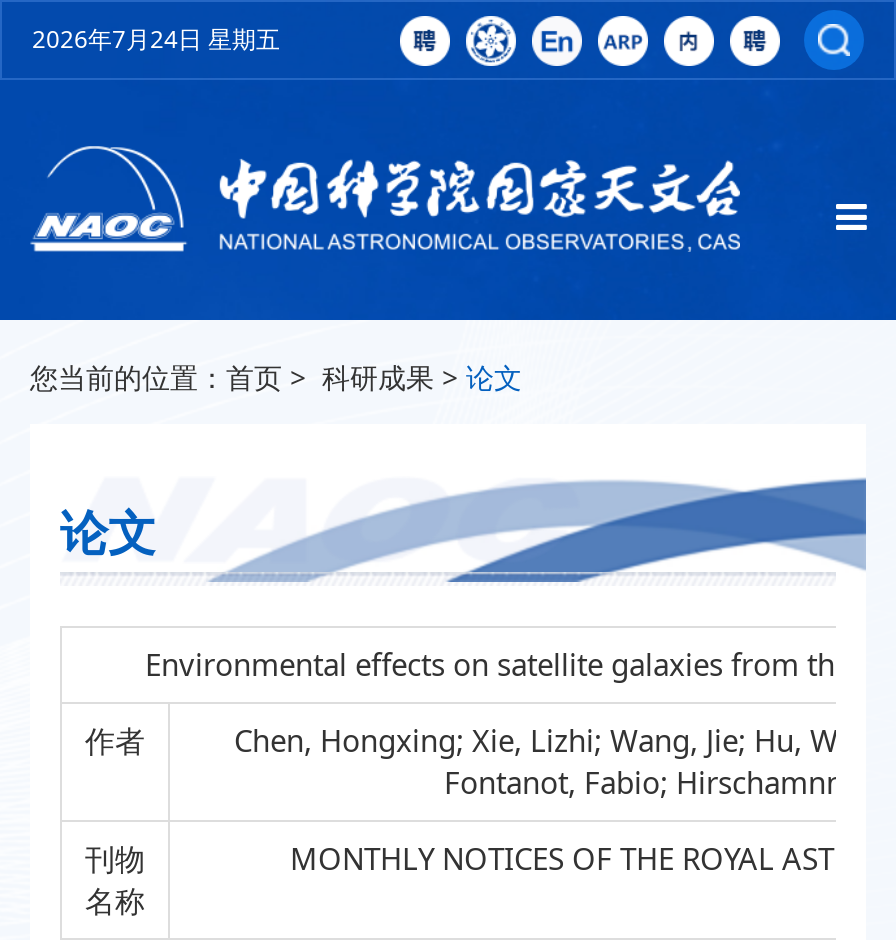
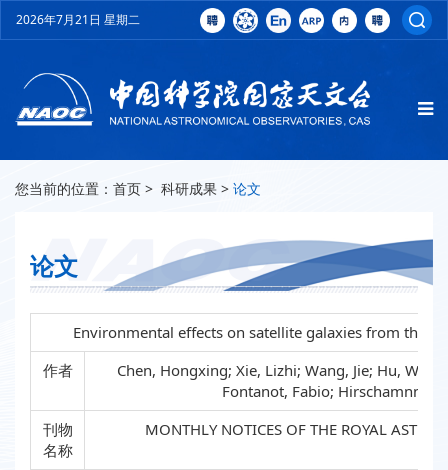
- 2026年7月24日 星期五
+ 2026年7月21日 星期二
